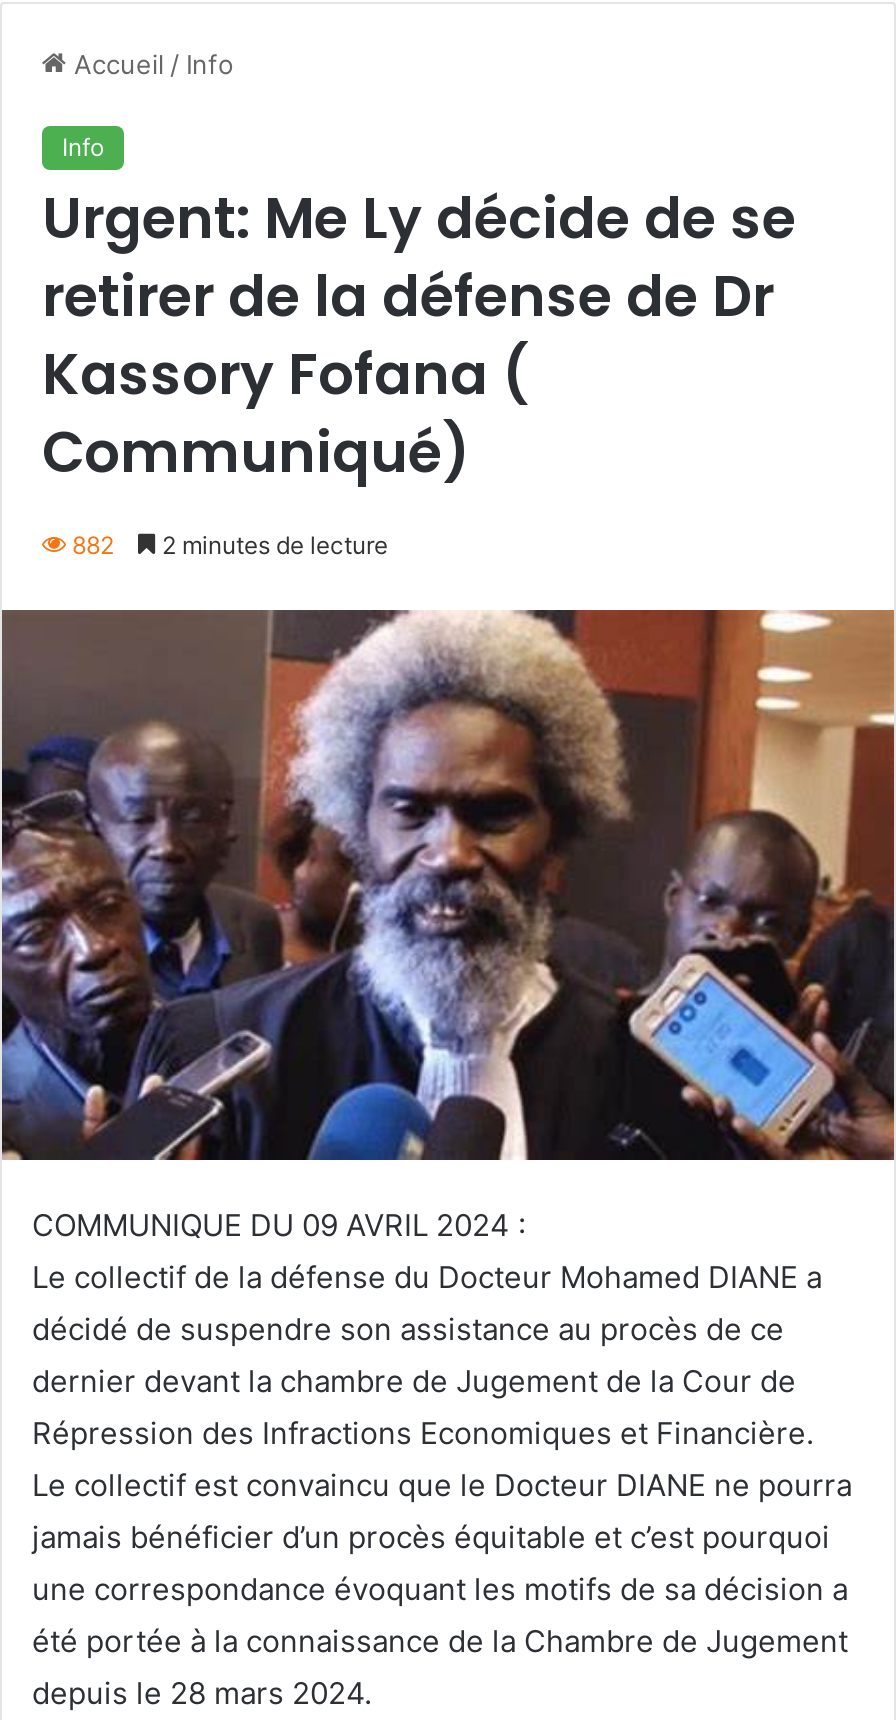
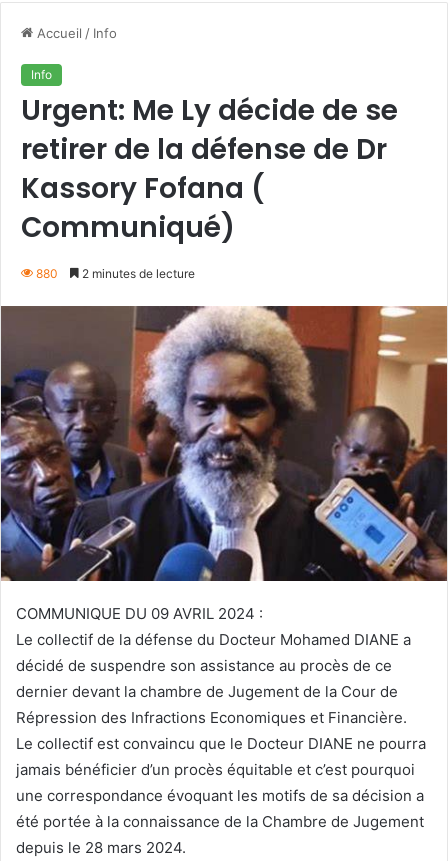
- 882 2 minutes de lecture
+ 880 2 minutes de lecture
